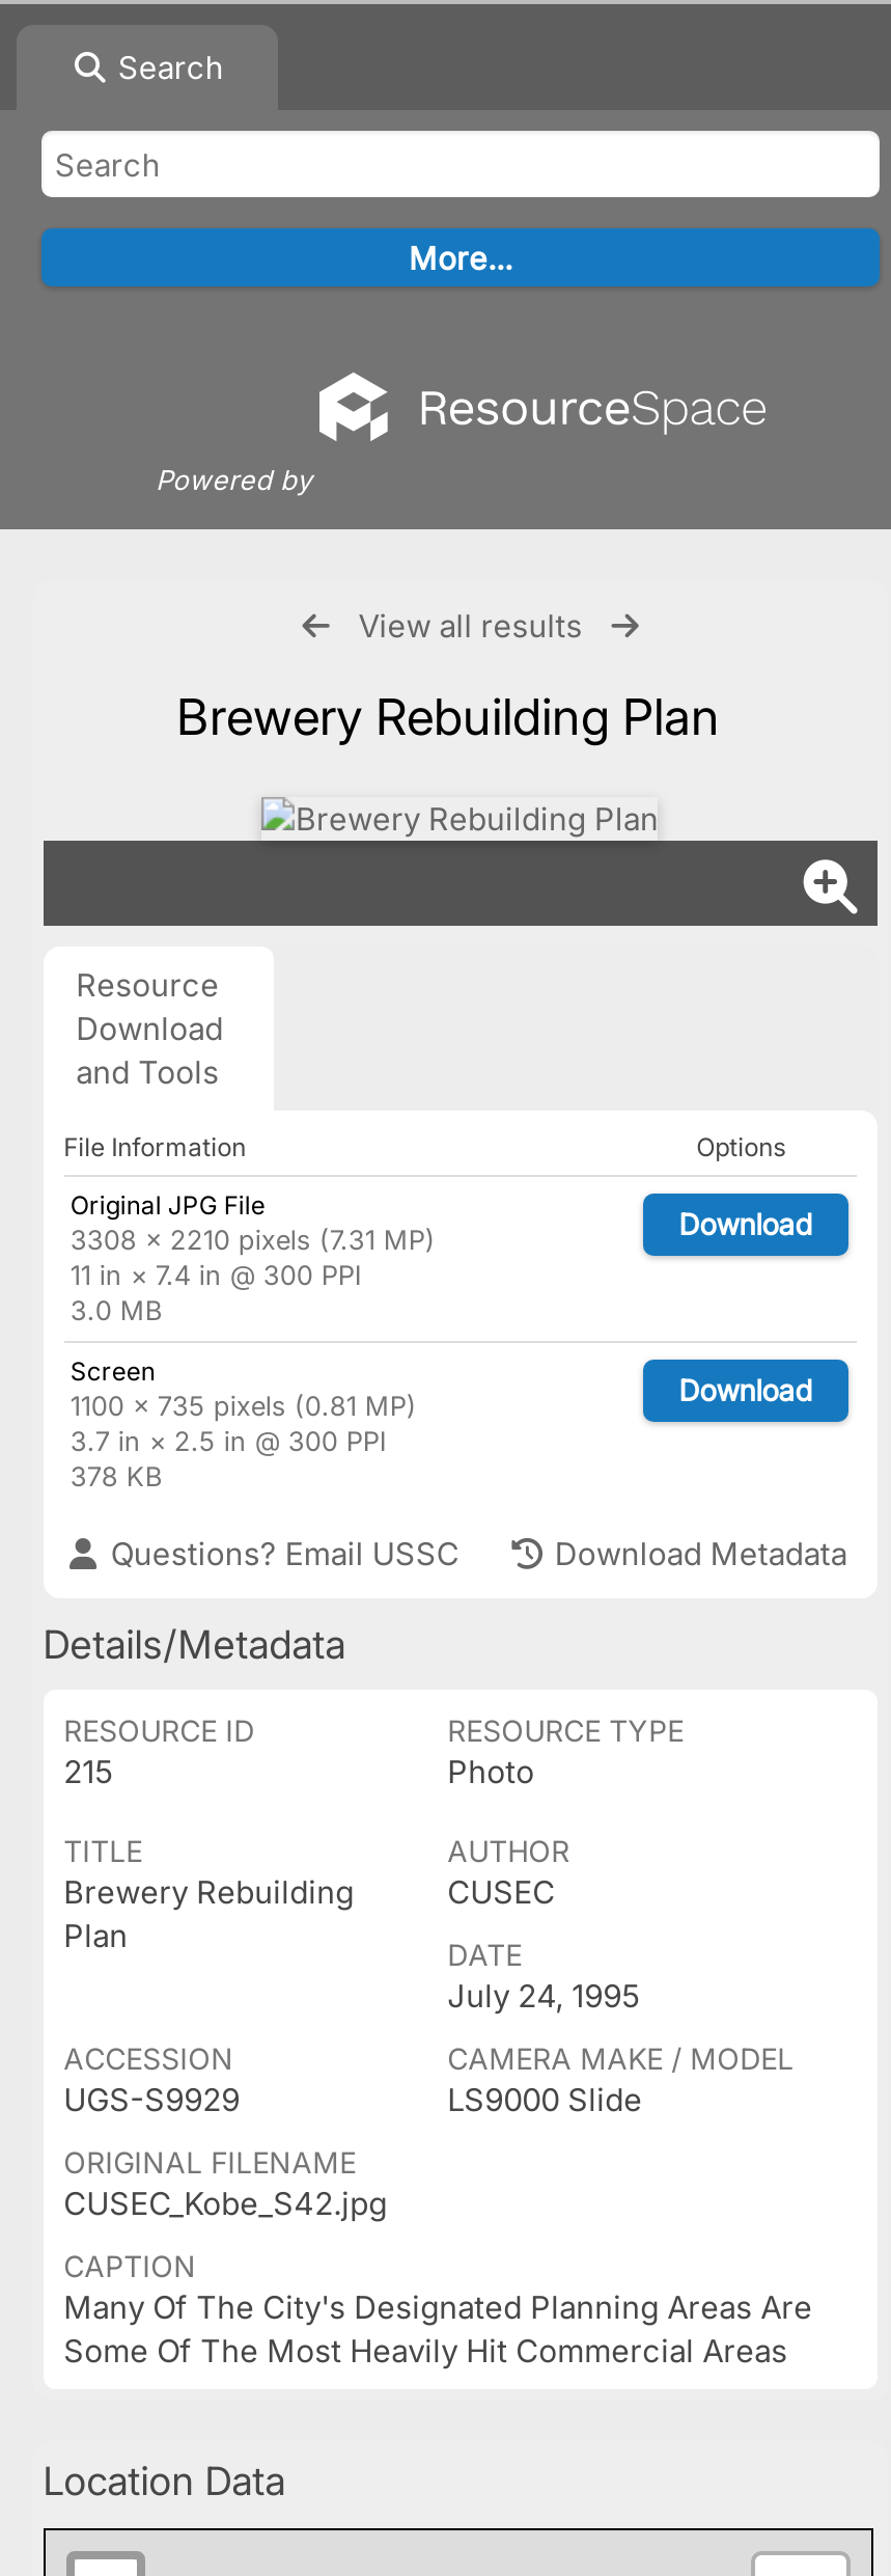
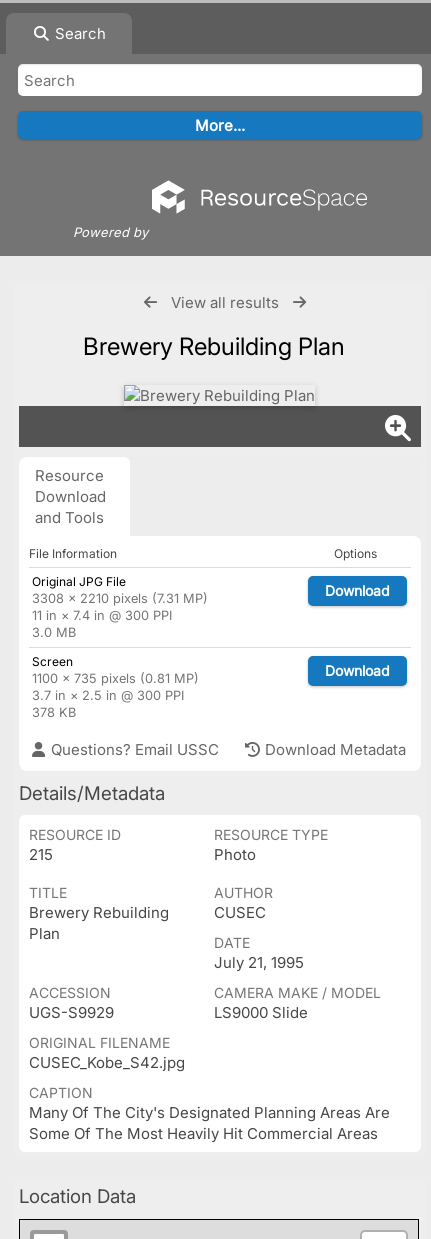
- July 24, 1995
+ July 21, 1995
